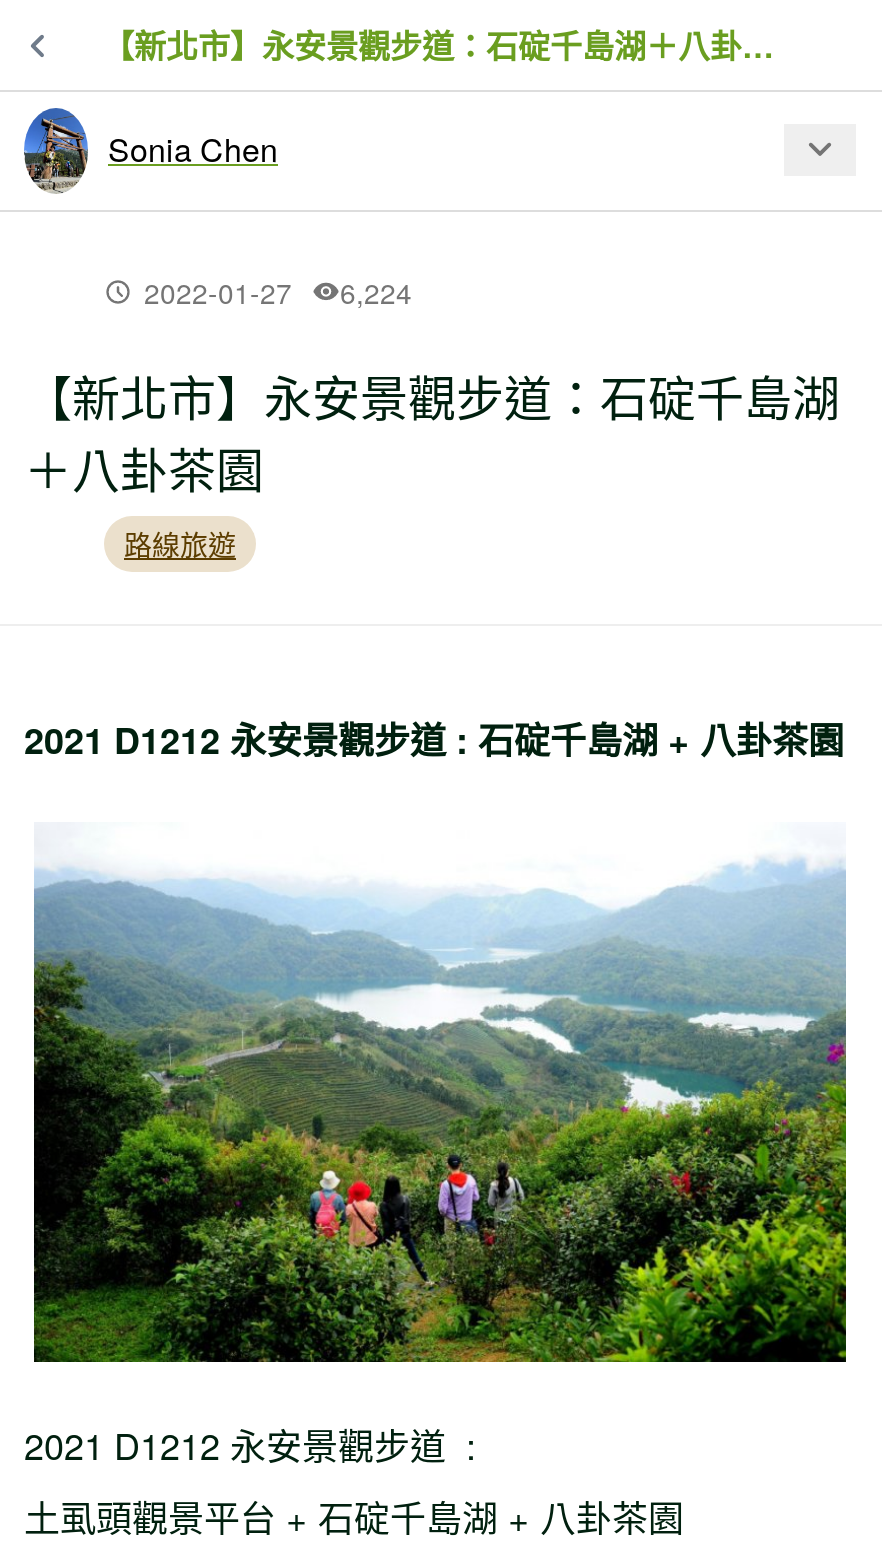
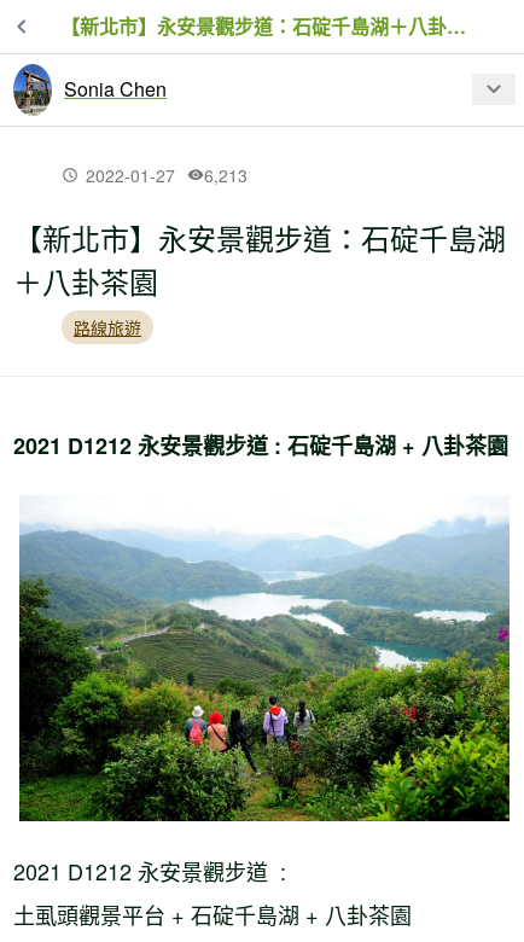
- 6,224
+ 6,213
